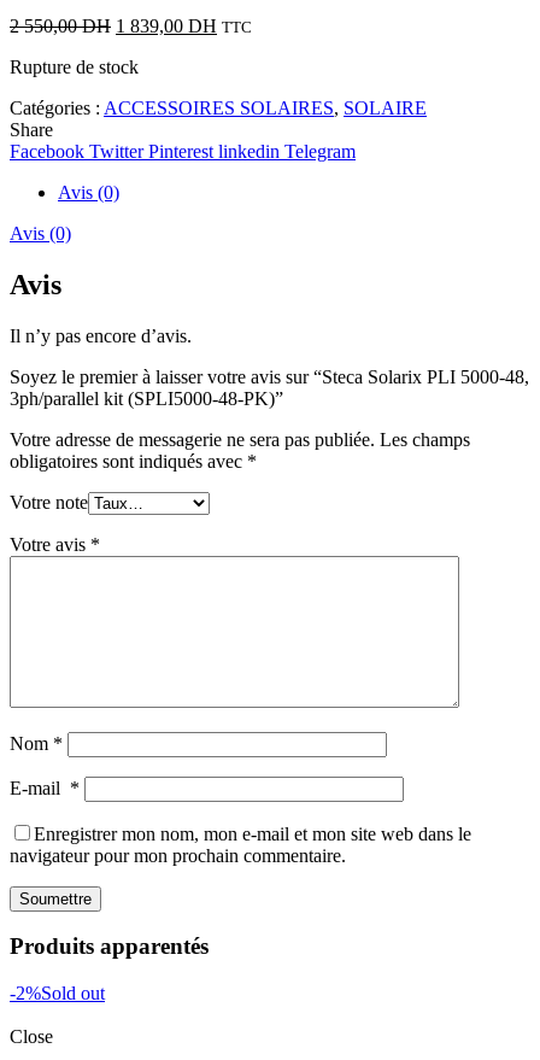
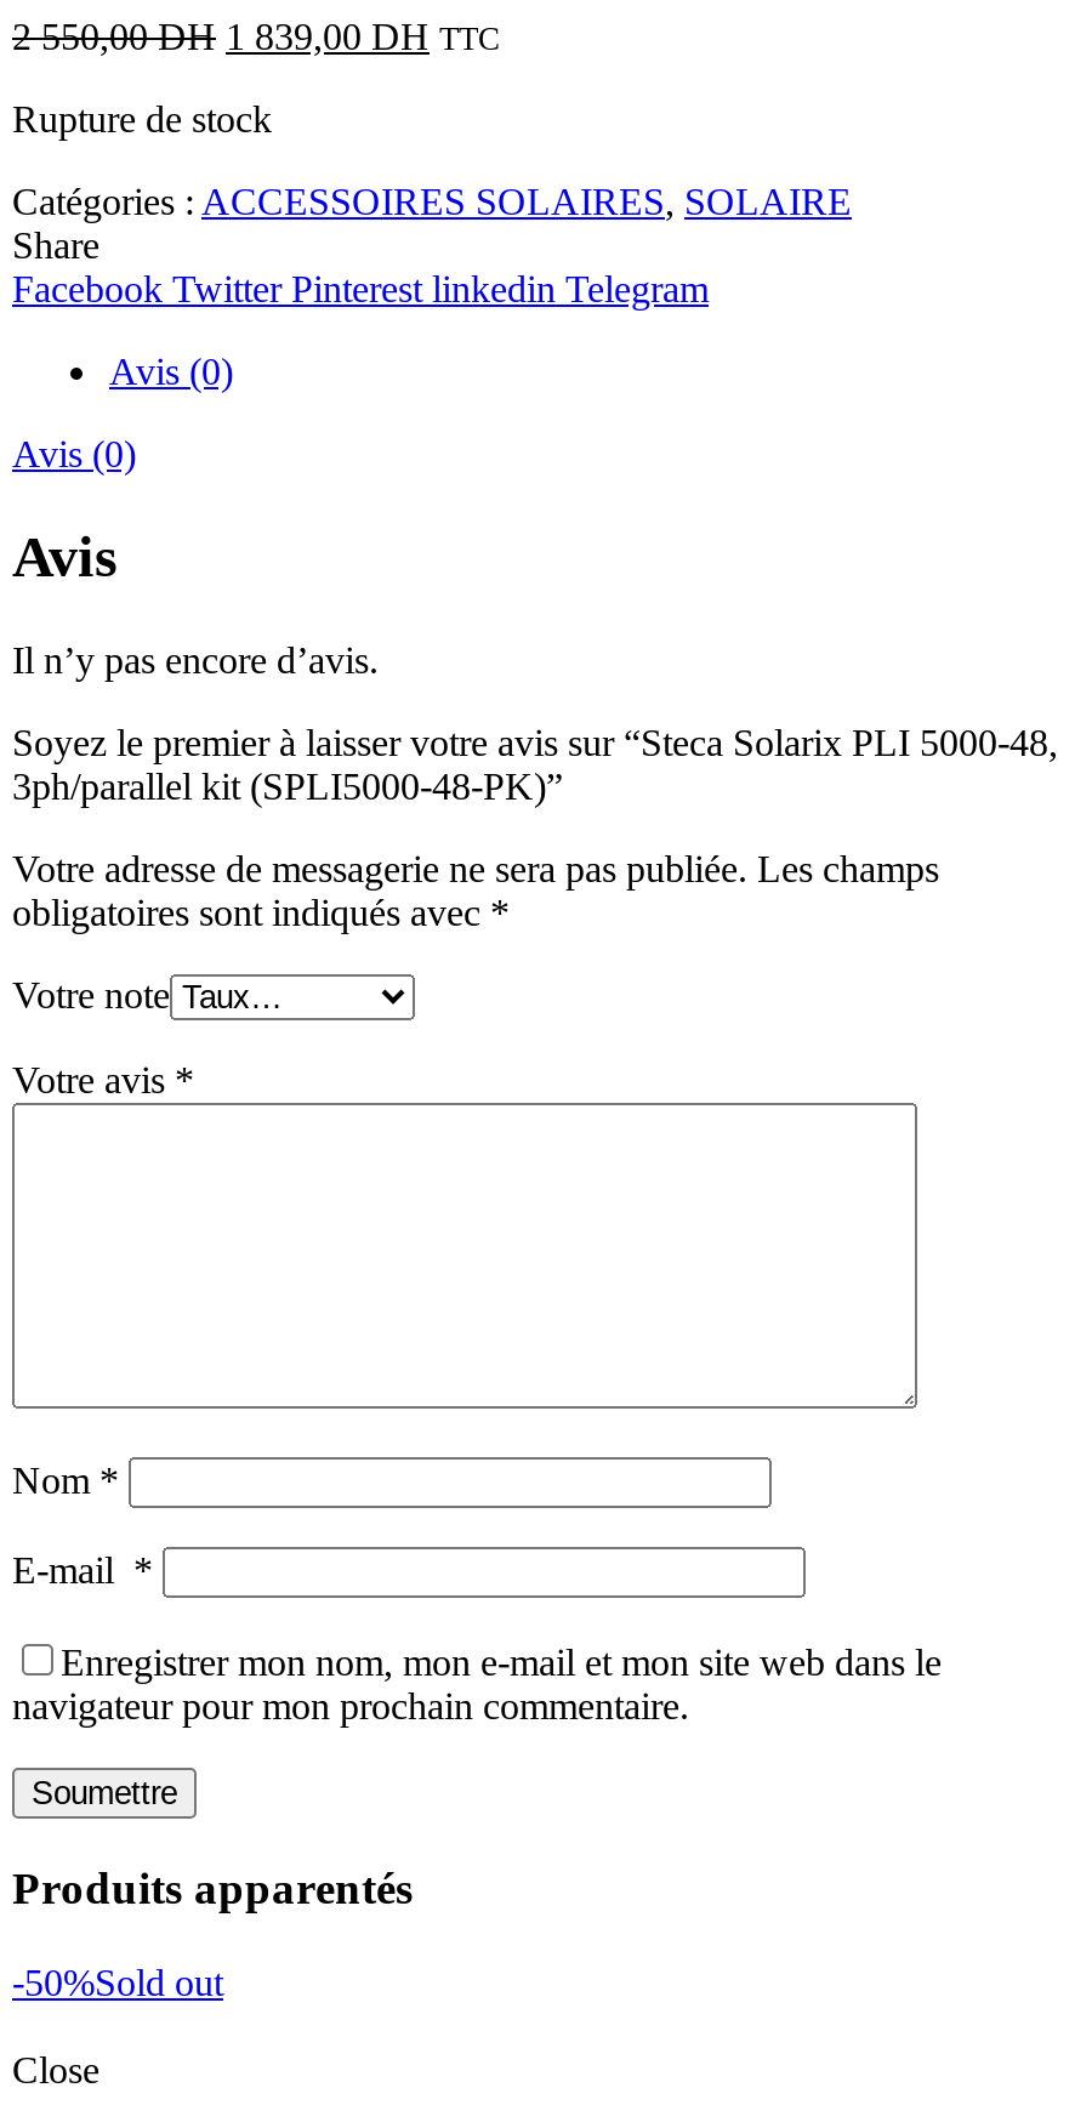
- -2%Sold out
+ -50%Sold out
